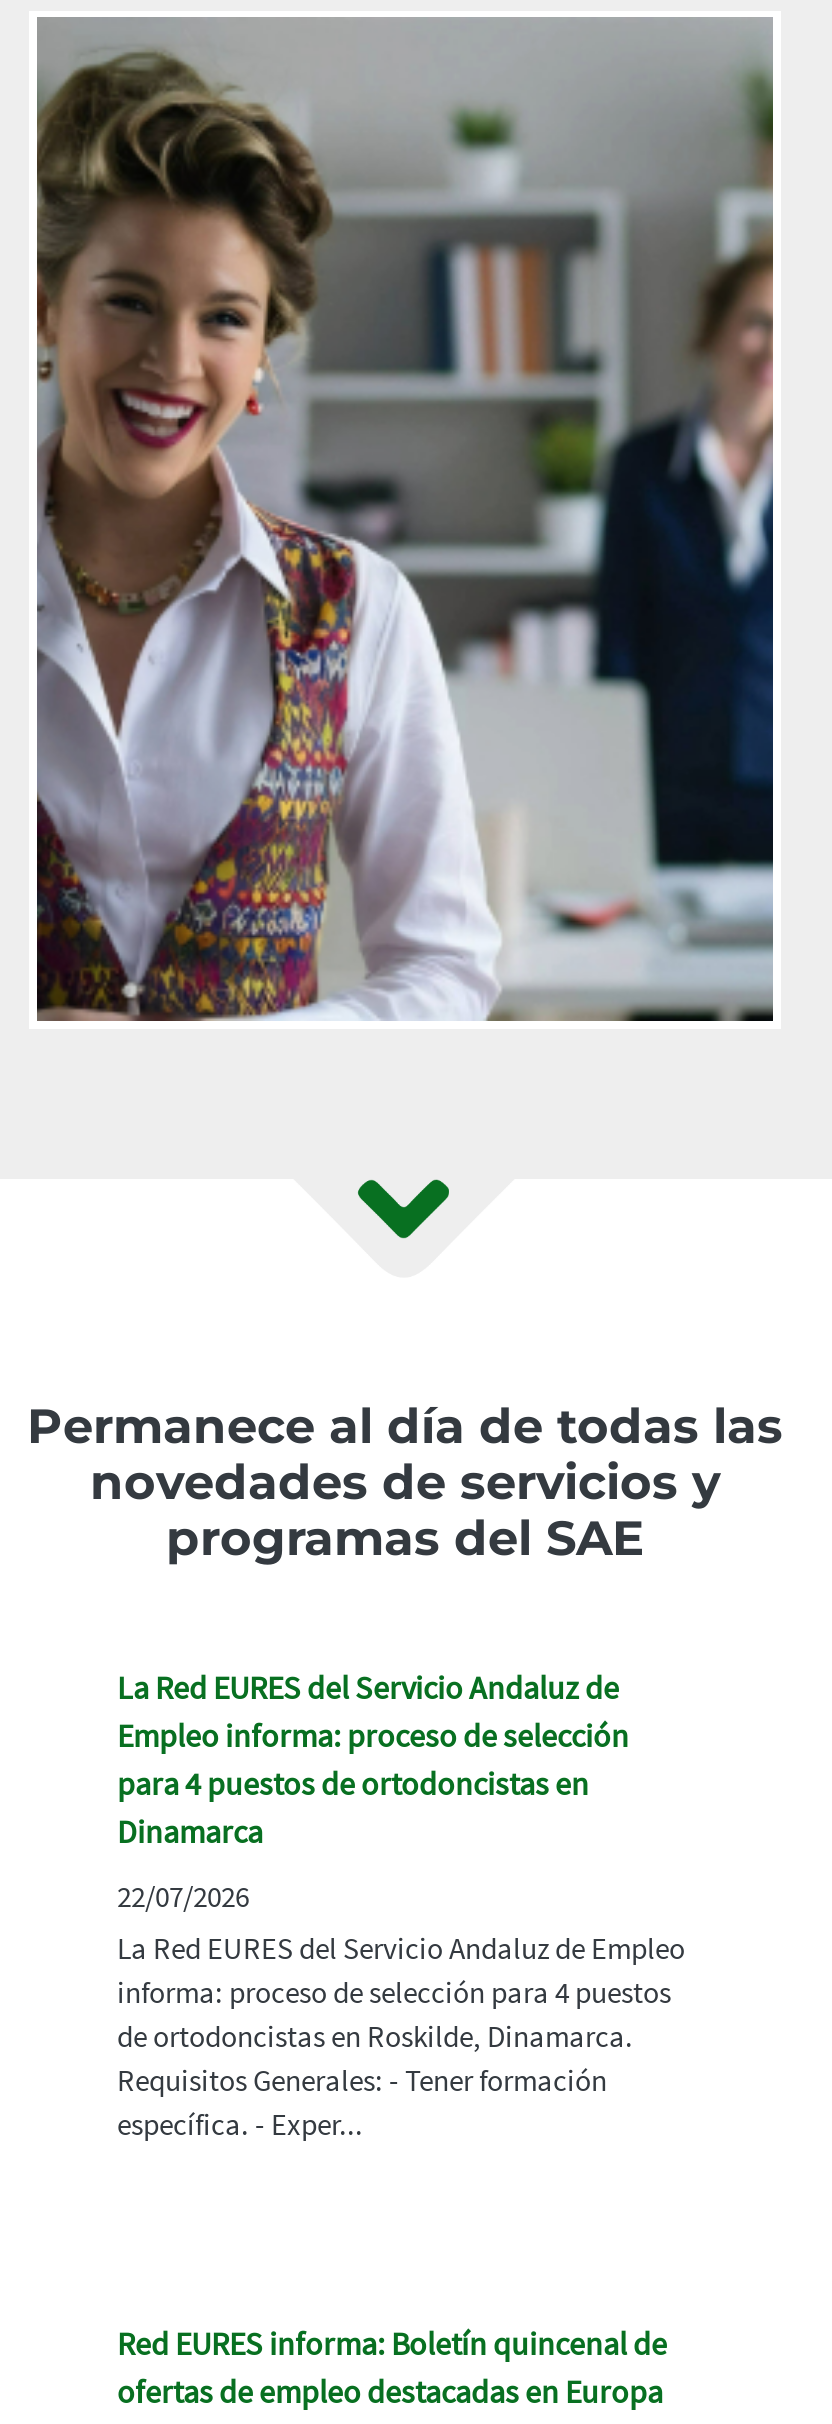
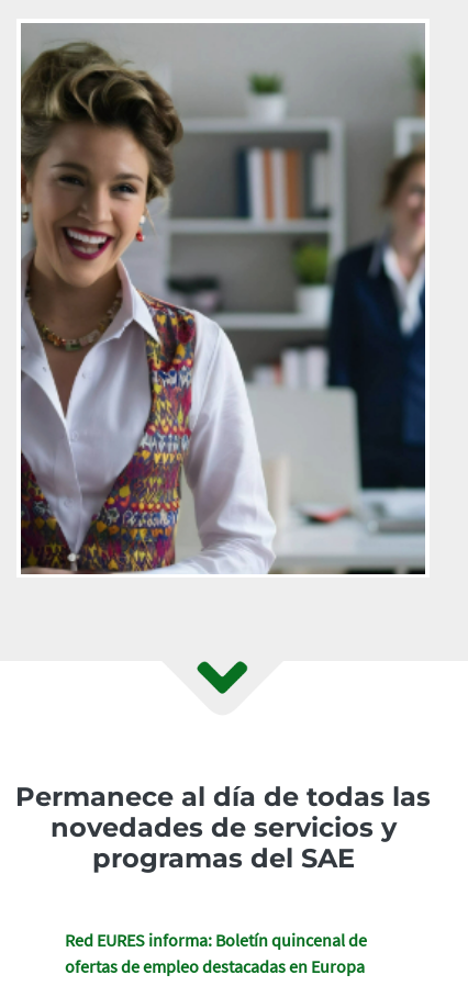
- La Red EURES del Servicio Andaluz de
- Empleo informa: proceso de selección
- para 4 puestos de ortodoncistas en
- Dinamarca
- 22/07/2026
- La Red EURES del Servicio Andaluz de Empleo
- informa: proceso de selección para 4 puestos
- de ortodoncistas en Roskilde, Dinamarca.
- Requisitos Generales: - Tener formación
- específica. - Exper...
